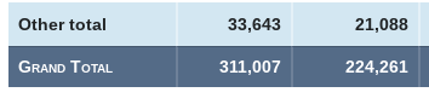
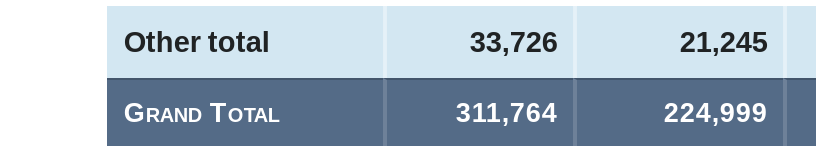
- 33,643
+ 33,726

- 21,088
+ 21,245

- 311,007
+ 311,764

- 224,261
+ 224,999
